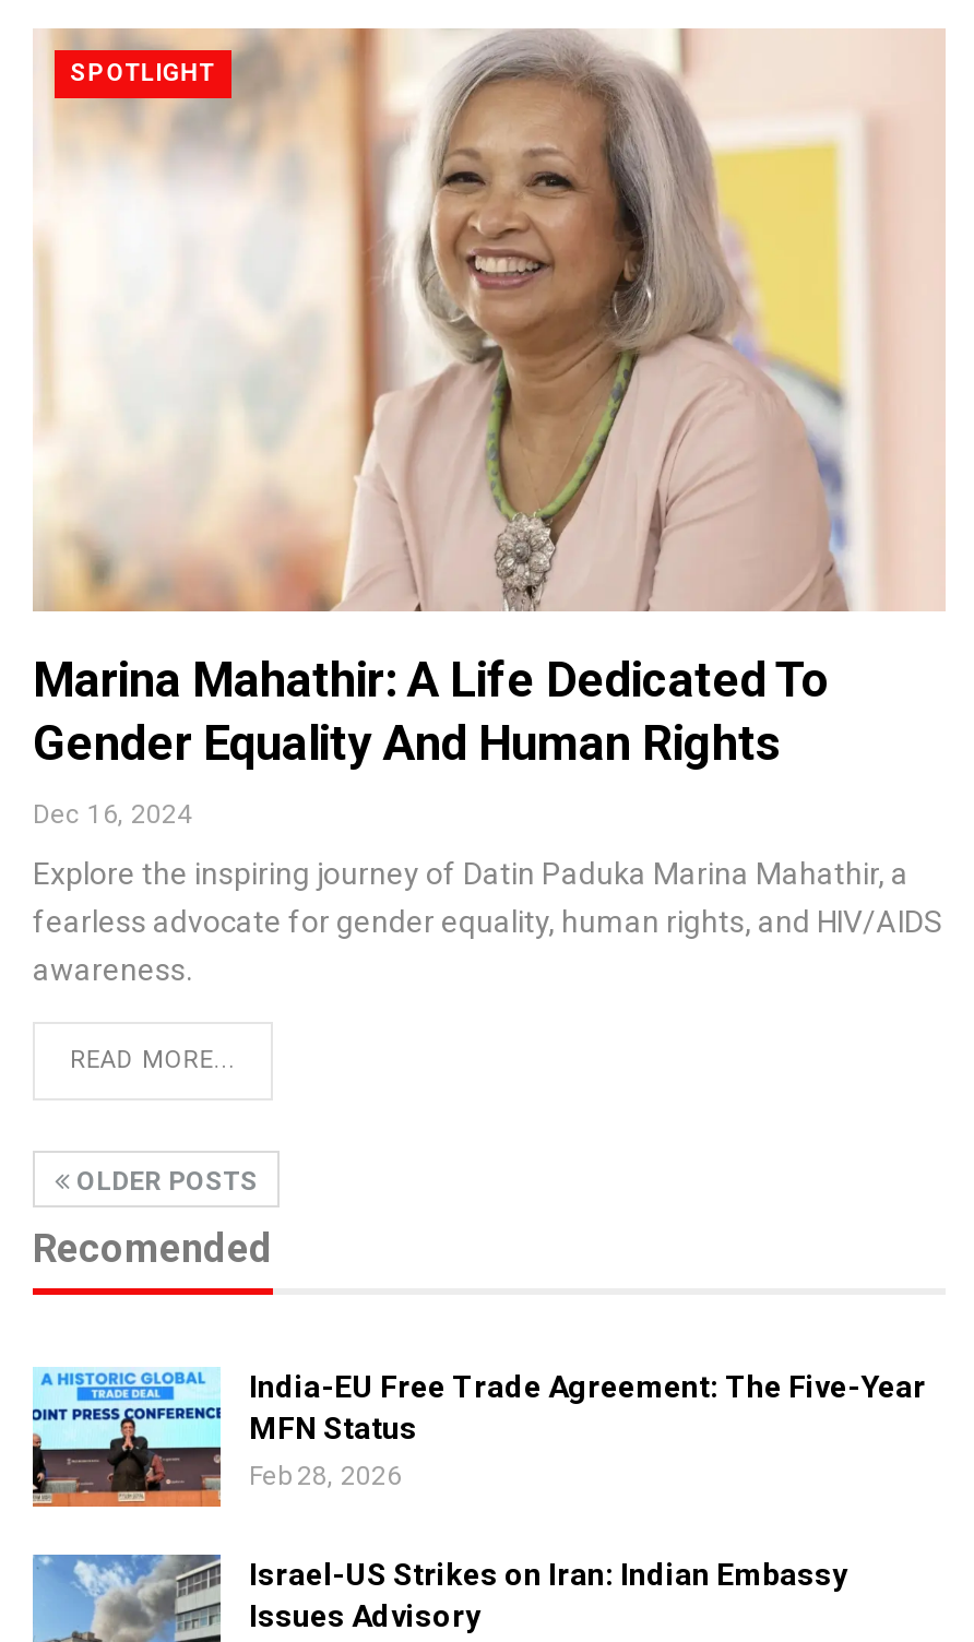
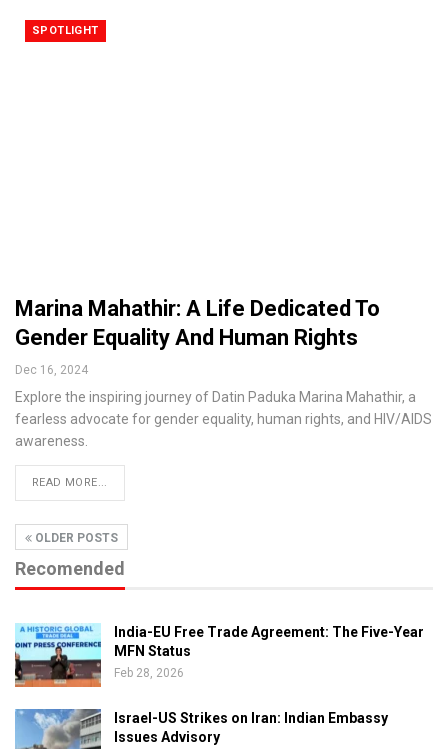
- [image]
